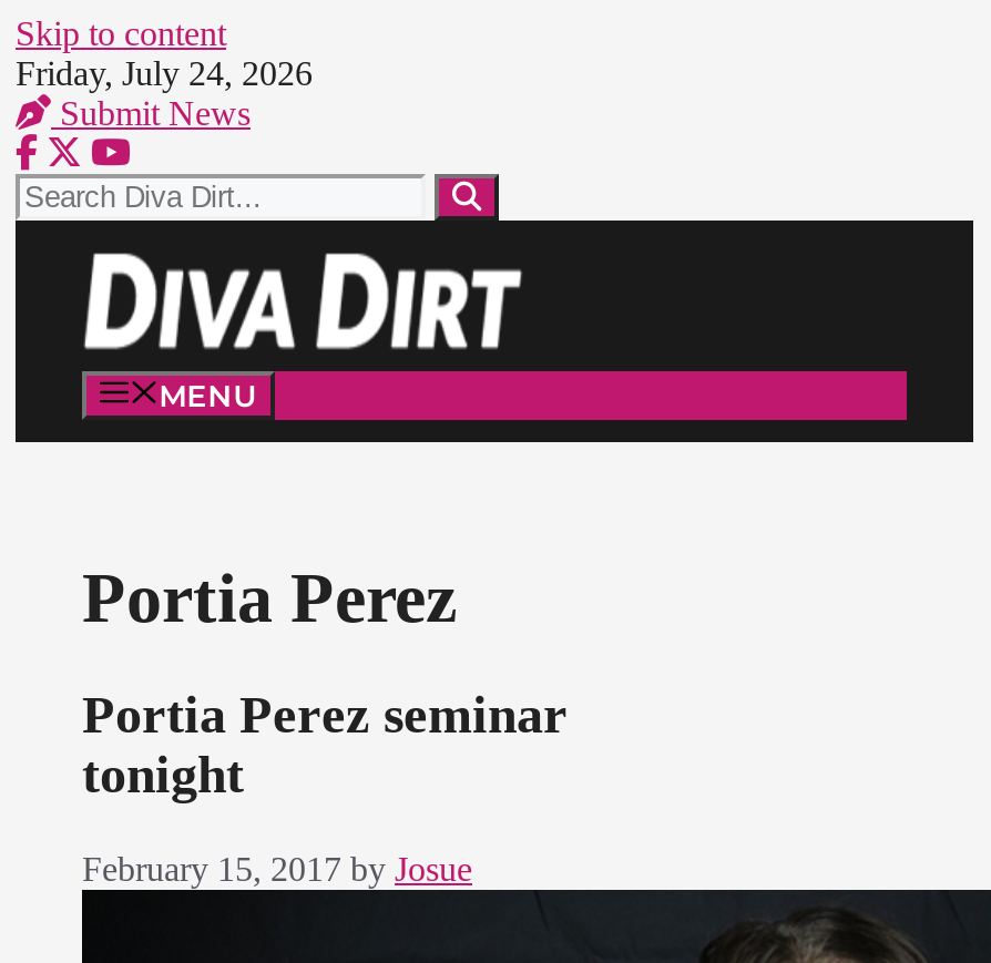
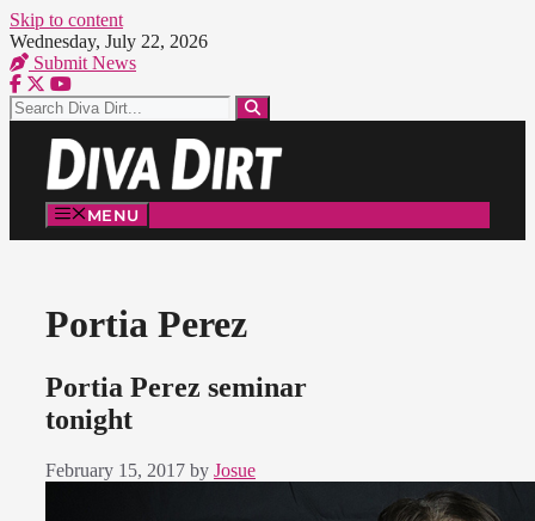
- Friday, July 24, 2026
+ Wednesday, July 22, 2026
